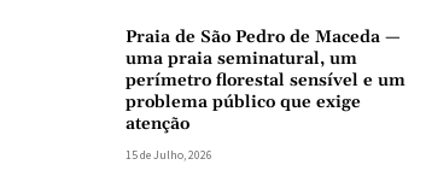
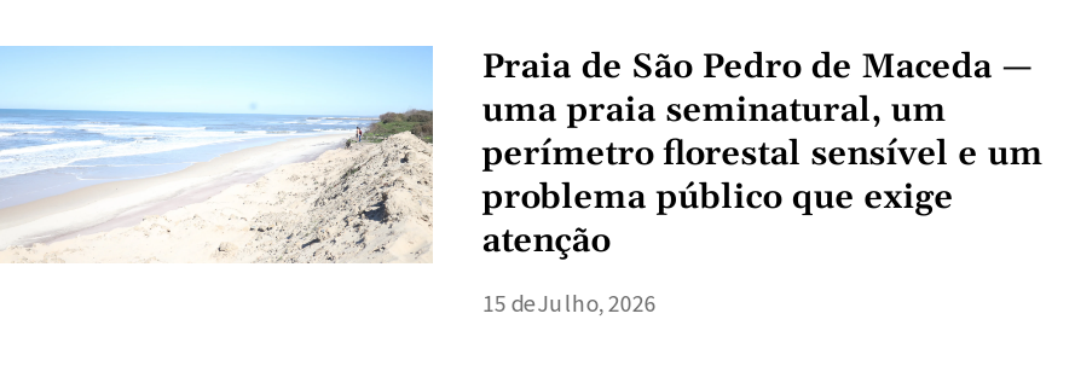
+ [image]
